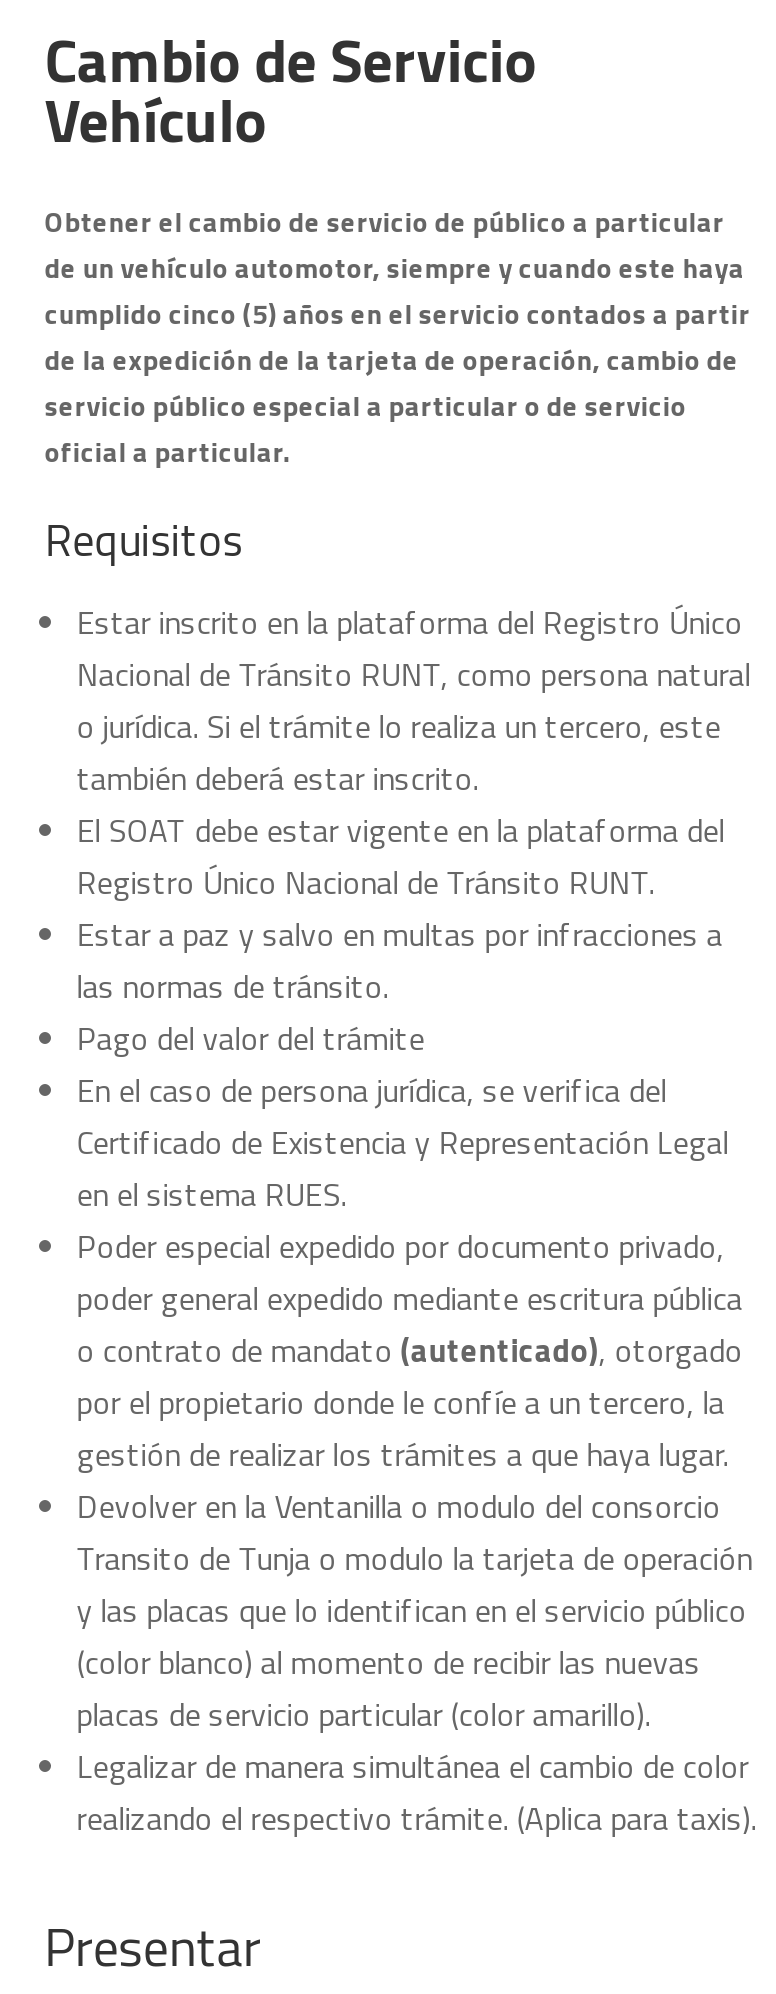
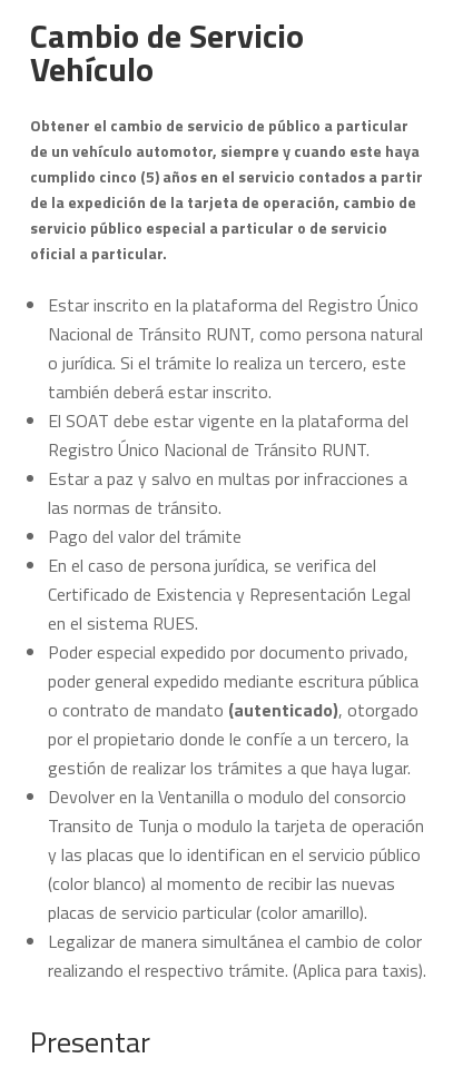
- Requisitos
